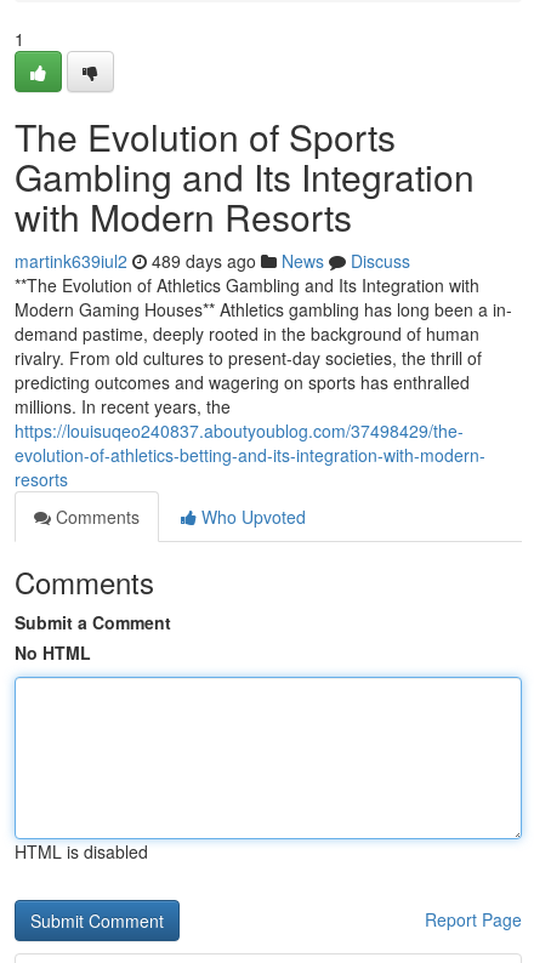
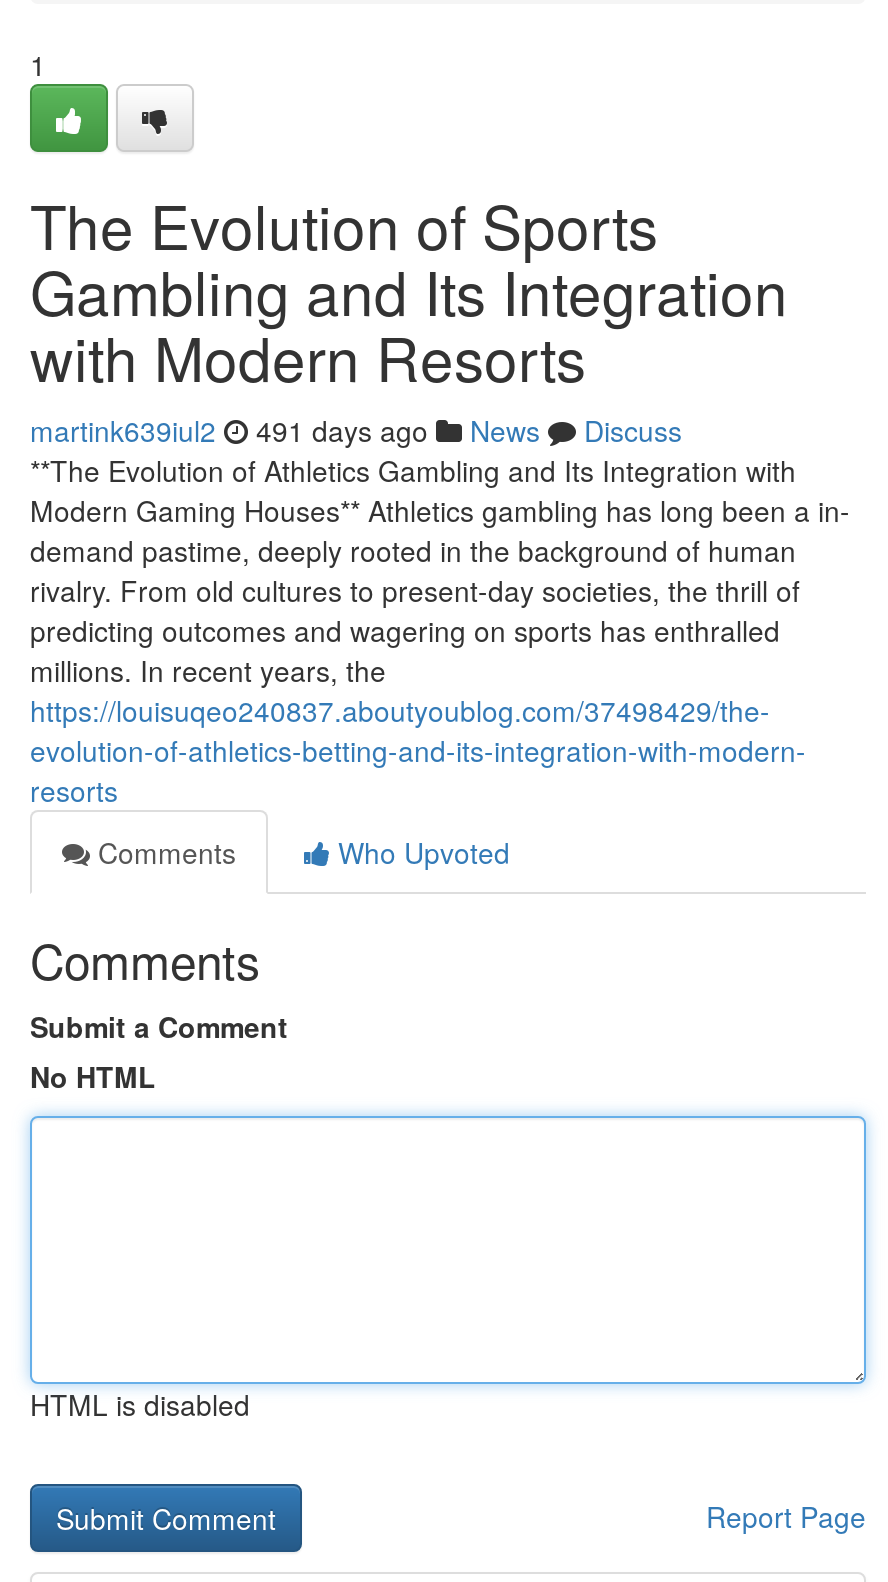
- martink639iul2 489 days ago News Discuss
+ martink639iul2 491 days ago News Discuss
